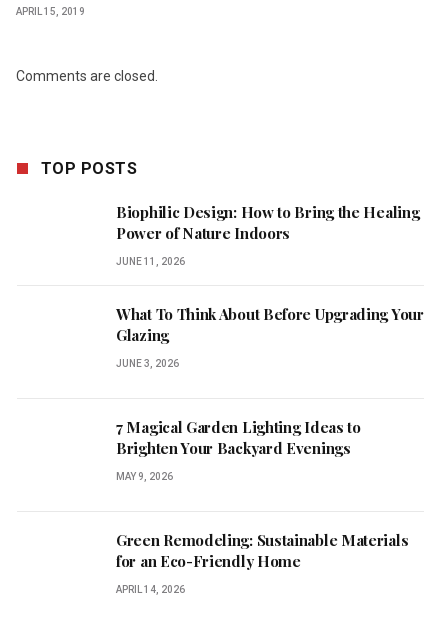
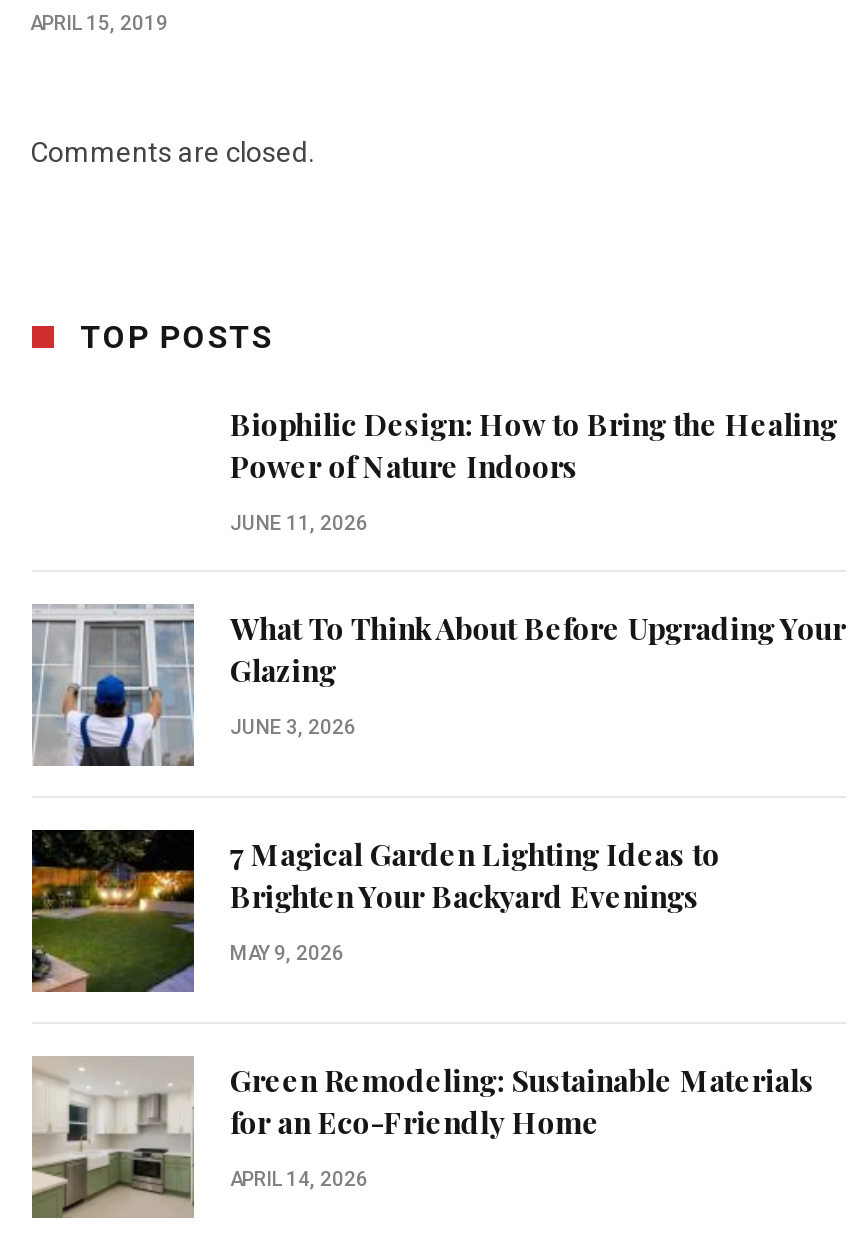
+ [image]

+ [image]

+ [image]
